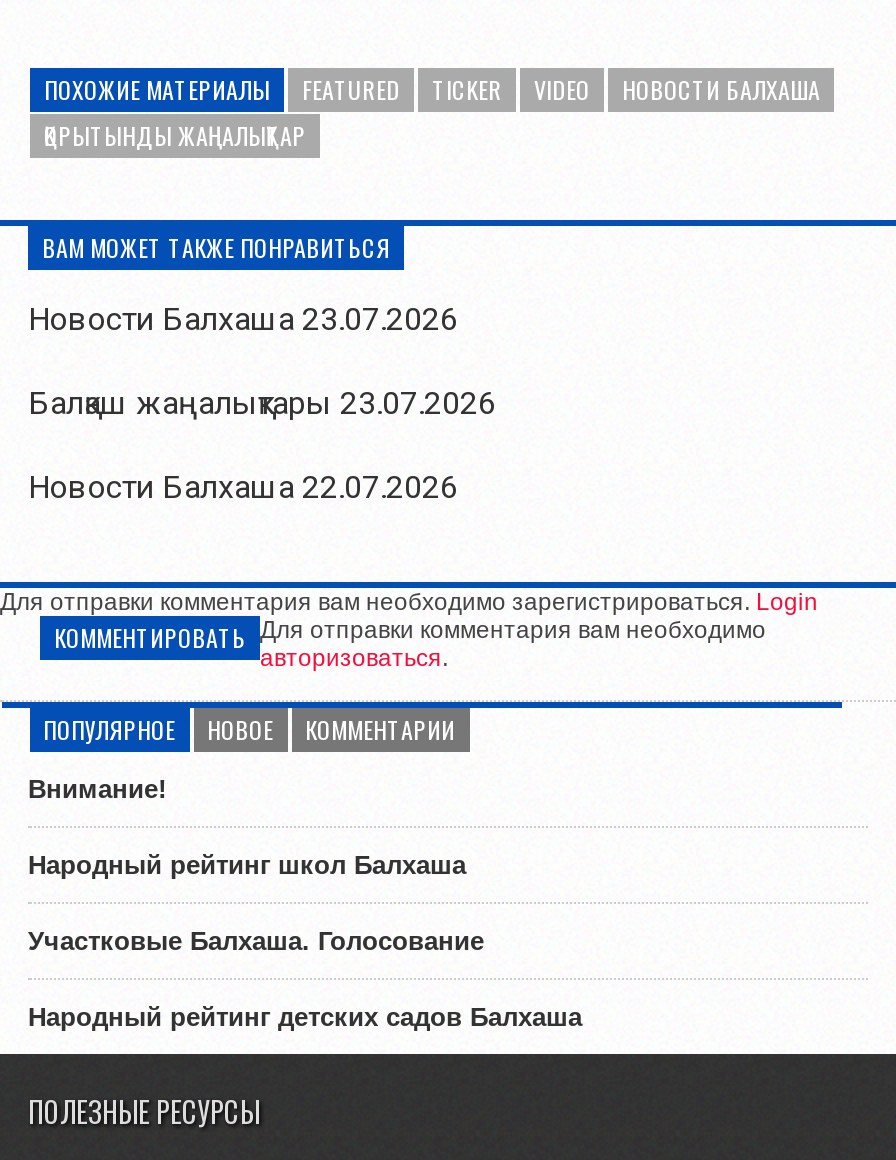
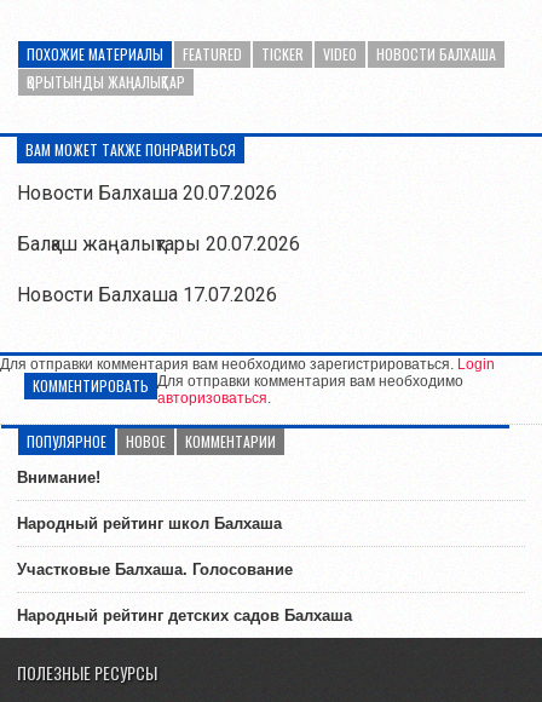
- Новости Балхаша 23.07.2026
+ Новости Балхаша 20.07.2026

- Балқаш жаңалықтары 23.07.2026
+ Балқаш жаңалықтары 20.07.2026

- Новости Балхаша 22.07.2026
+ Новости Балхаша 17.07.2026
